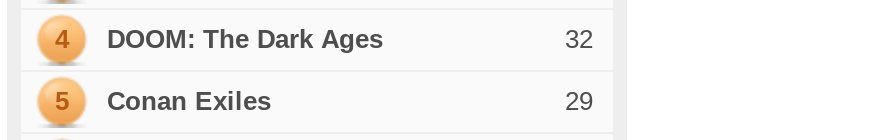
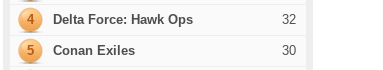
- DOOM: The Dark Ages
+ Delta Force: Hawk Ops

- 29
+ 30
